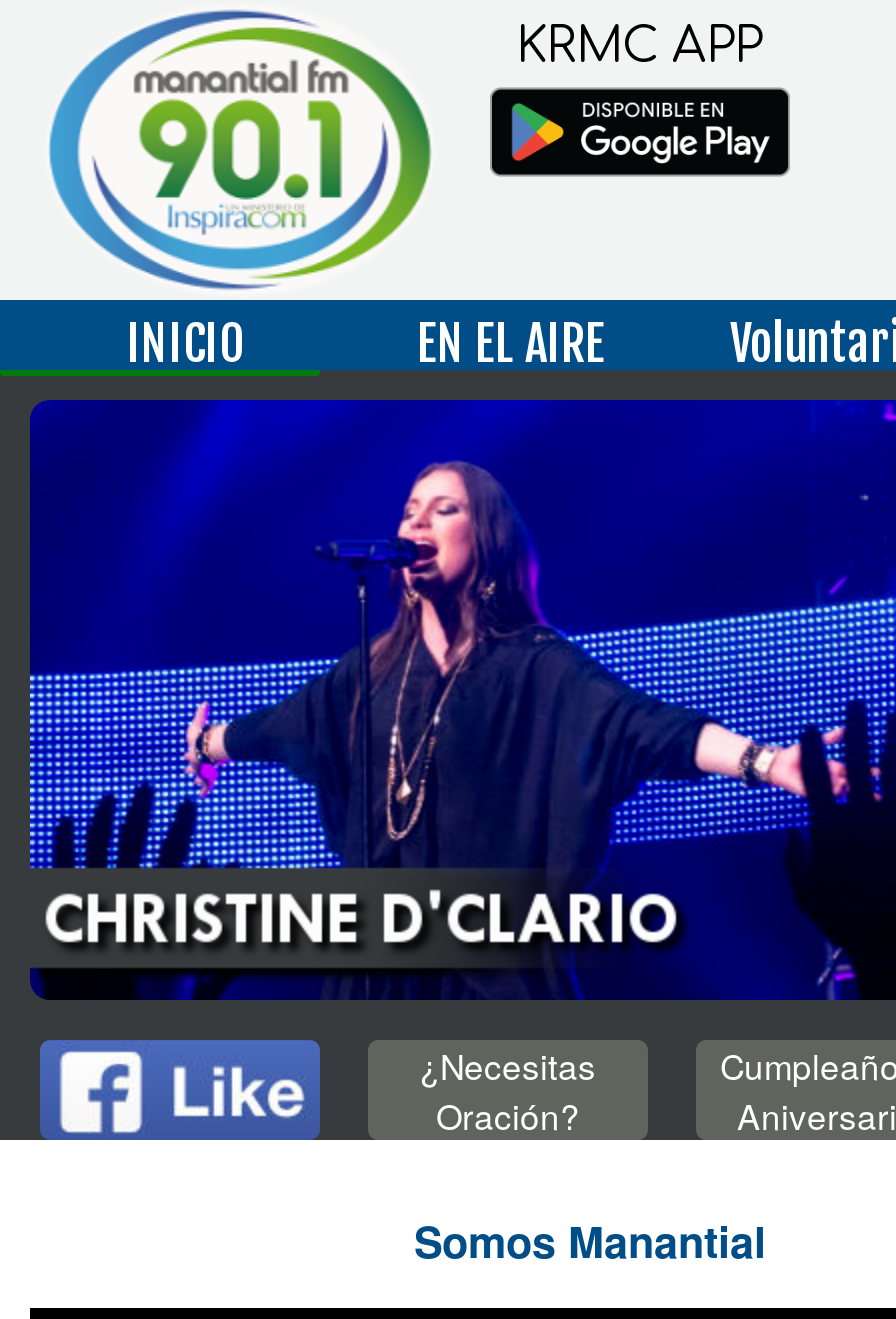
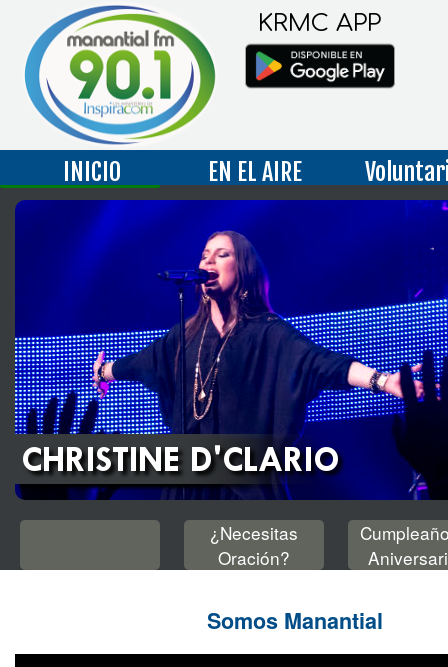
- [image]
